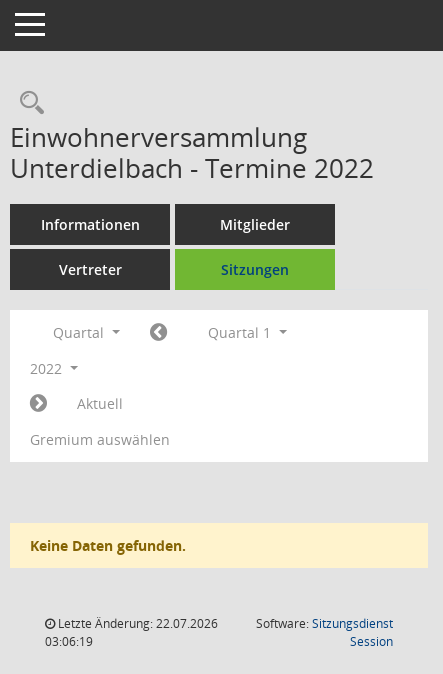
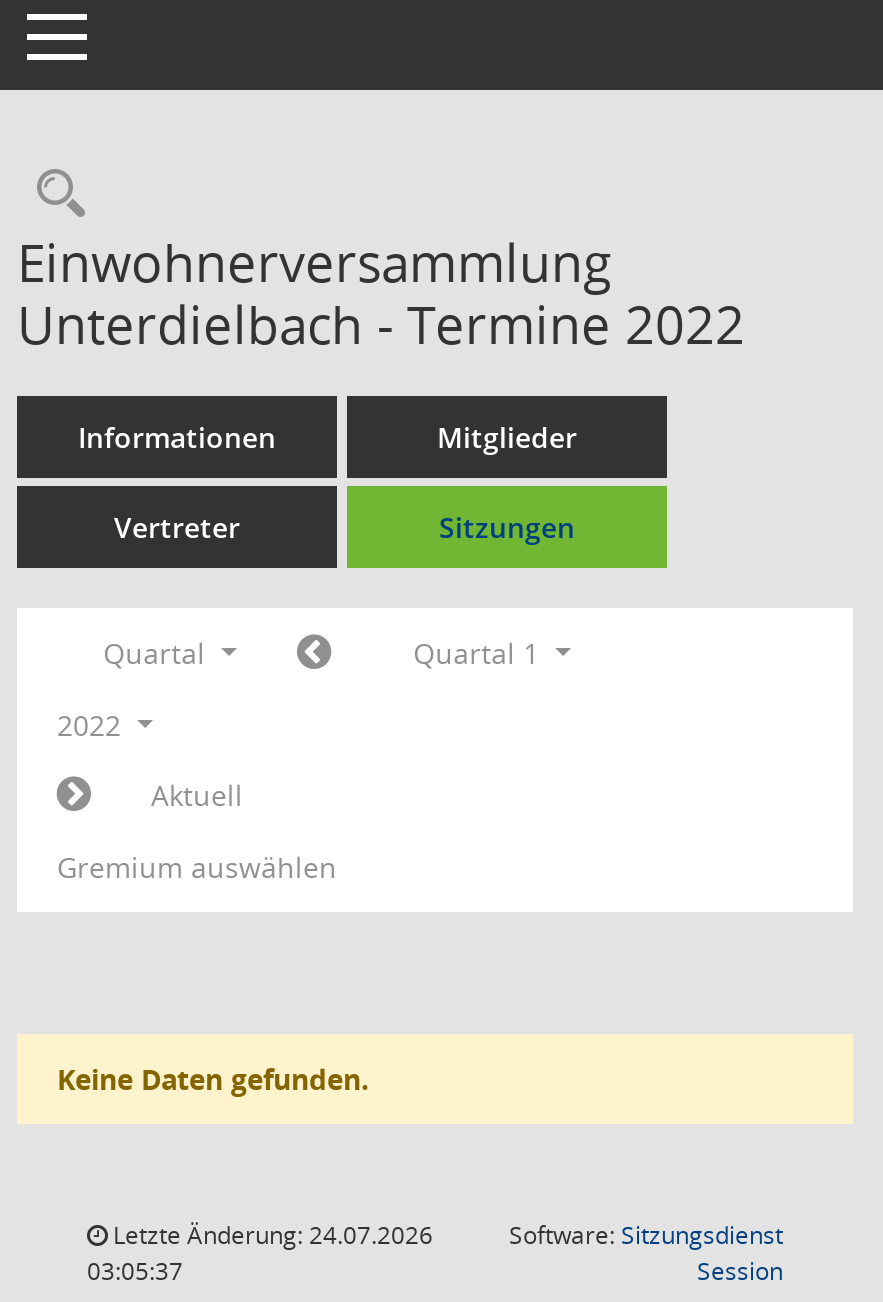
- Letzte Änderung: 22.07.2026
+ Letzte Änderung: 24.07.2026

- 03:06:19
+ 03:05:37
